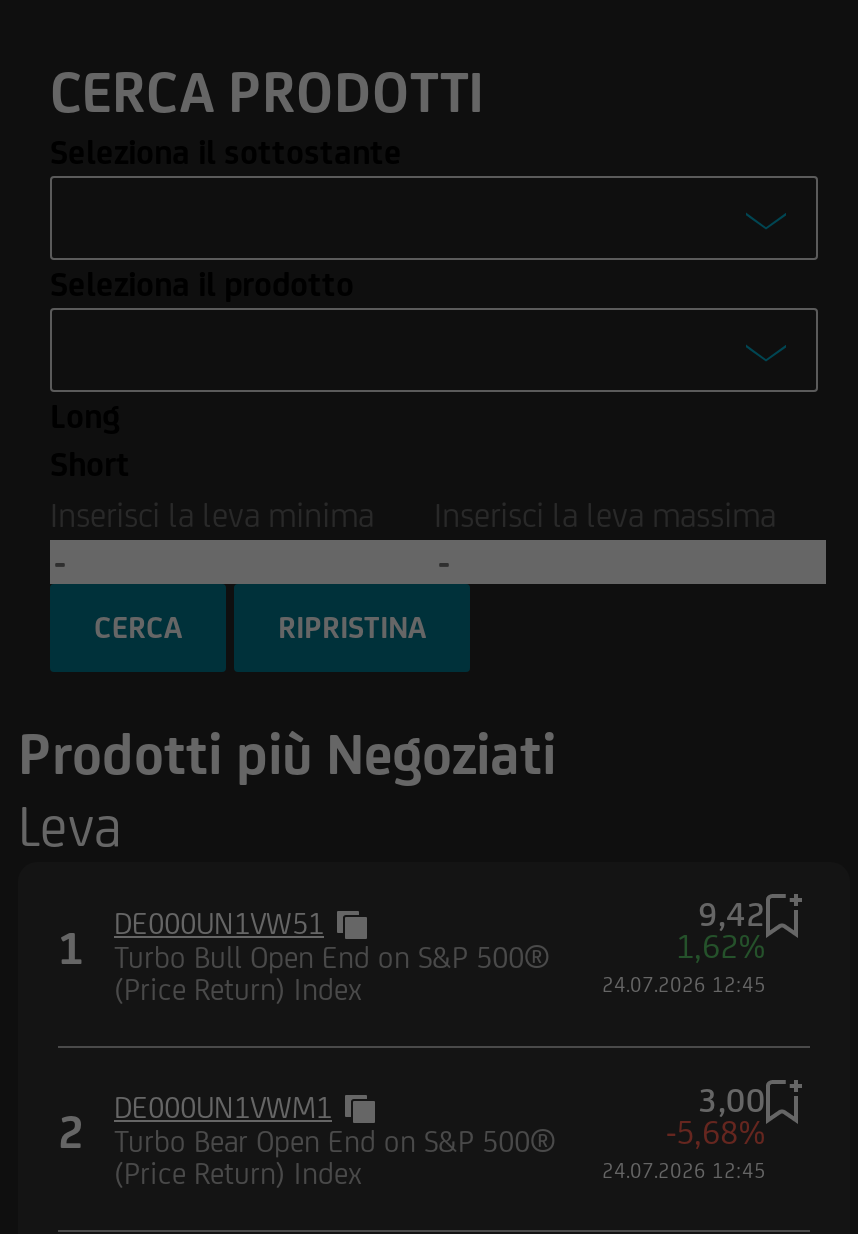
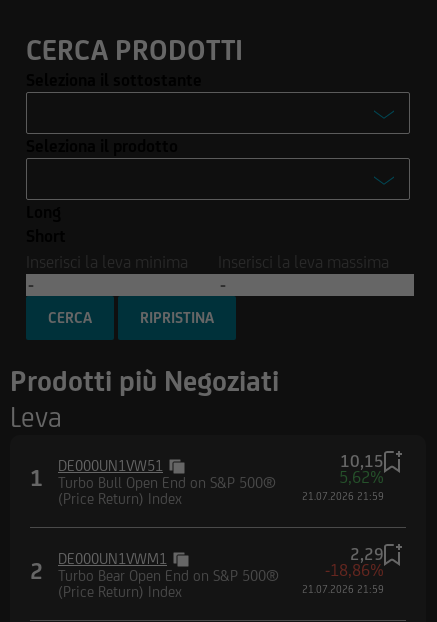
- 9,42
+ 10,15

- 1,62%
+ 5,62%

- 24.07.2026 12:45
+ 21.07.2026 21:59

- 3,00
+ 2,29

- -5,68%
+ -18,86%

- 24.07.2026 12:45
+ 21.07.2026 21:59
